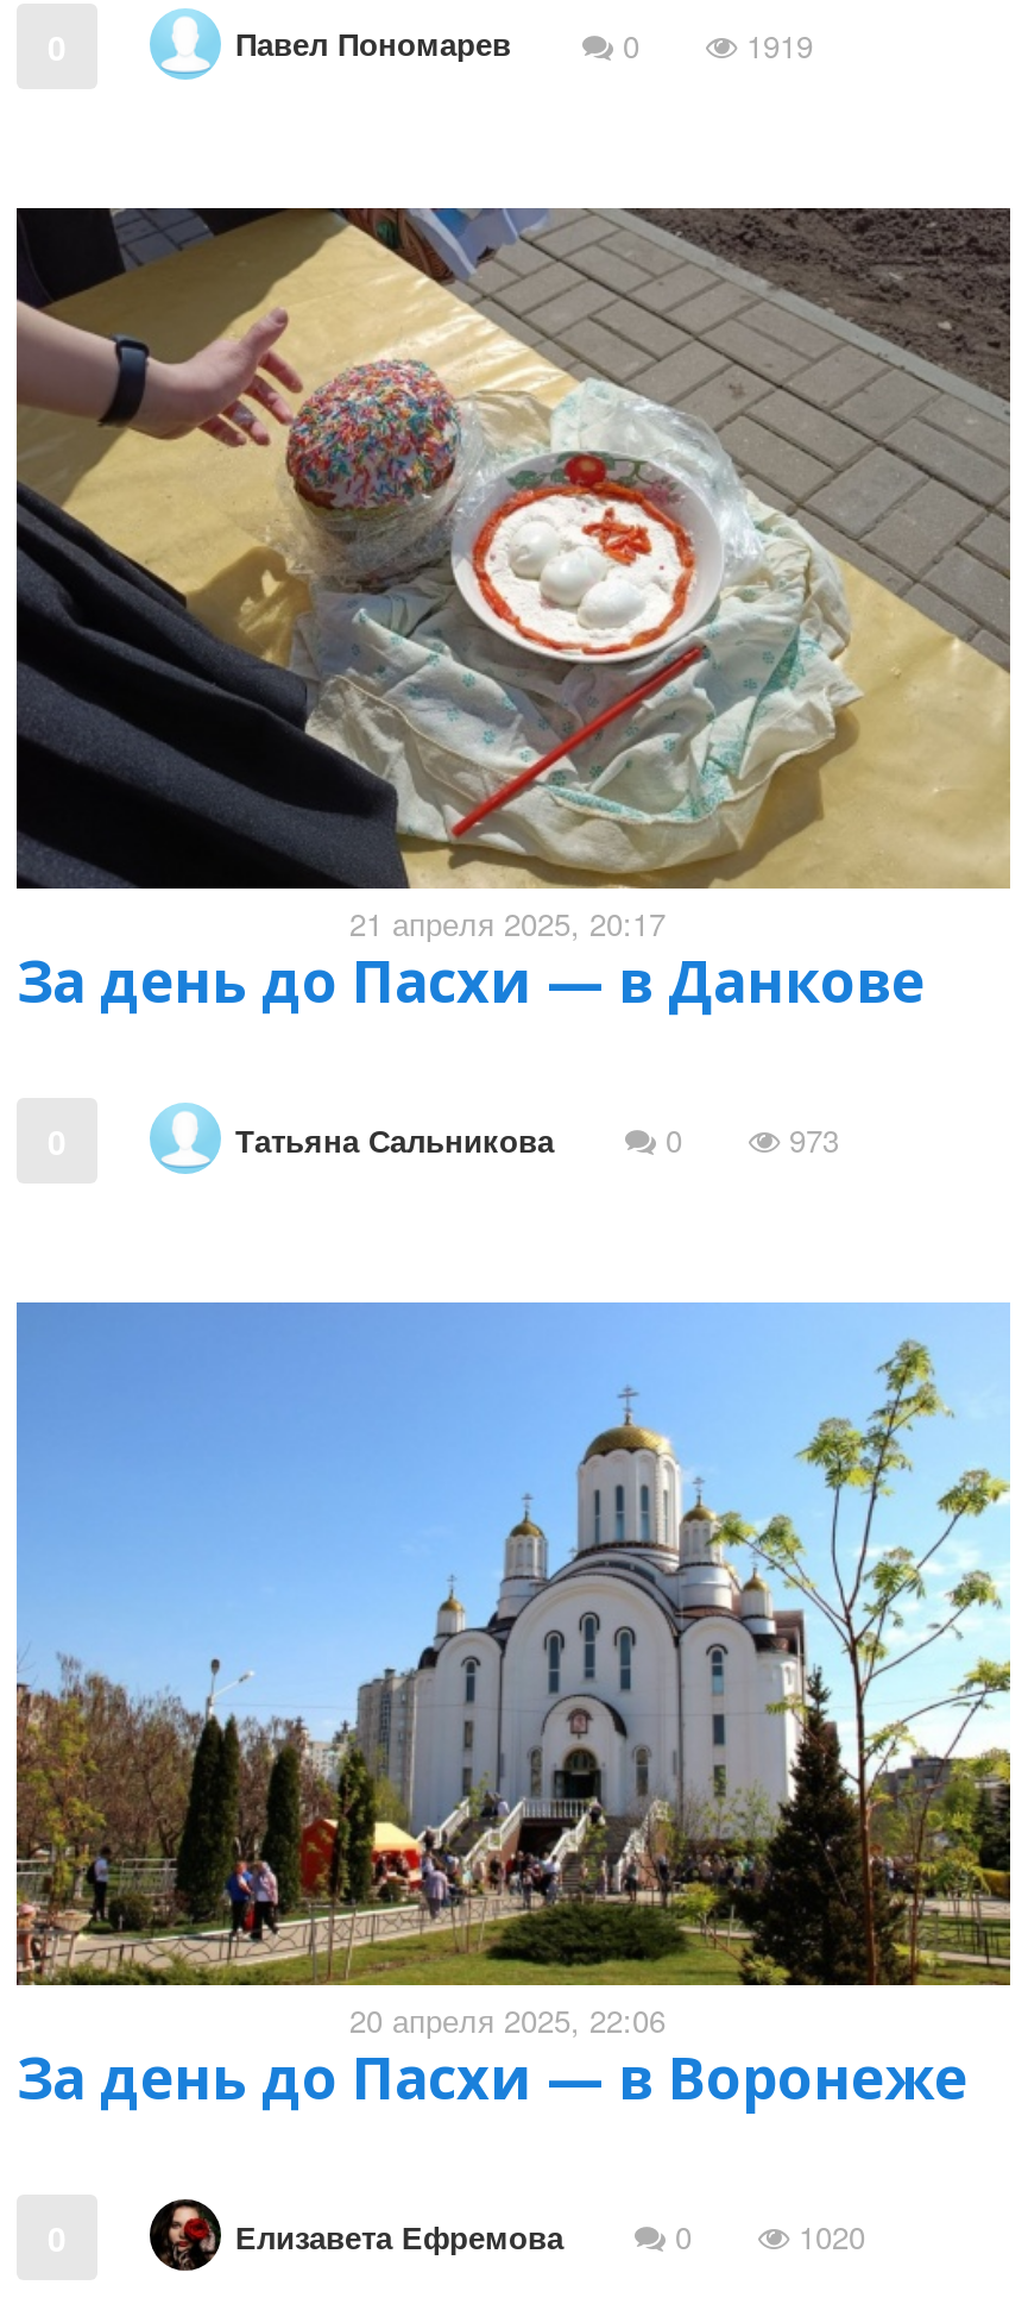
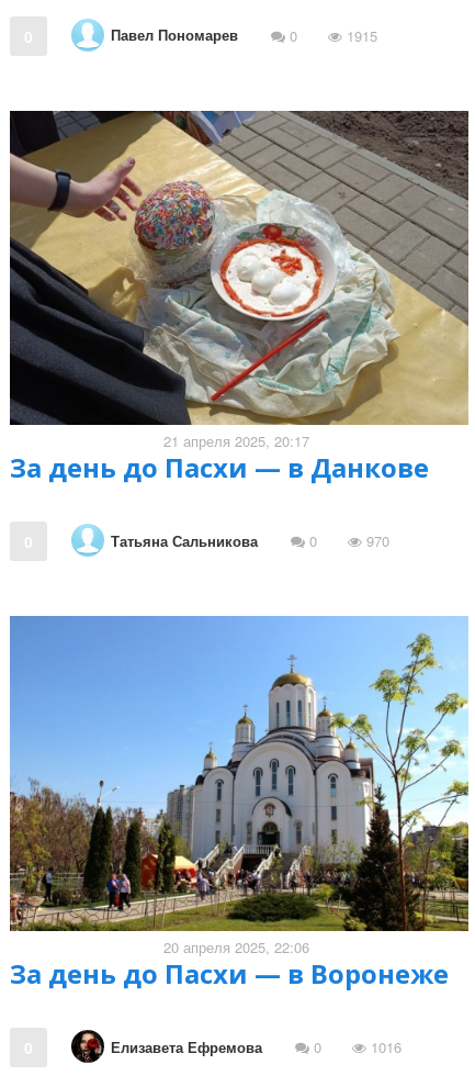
- 1919
+ 1915

- 973
+ 970

- 1020
+ 1016
